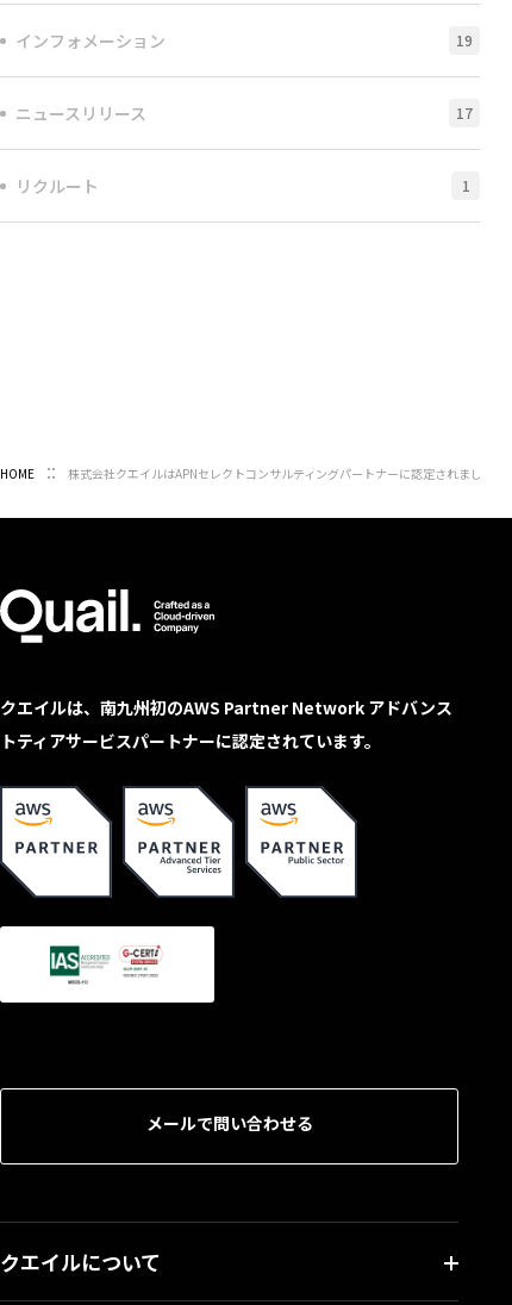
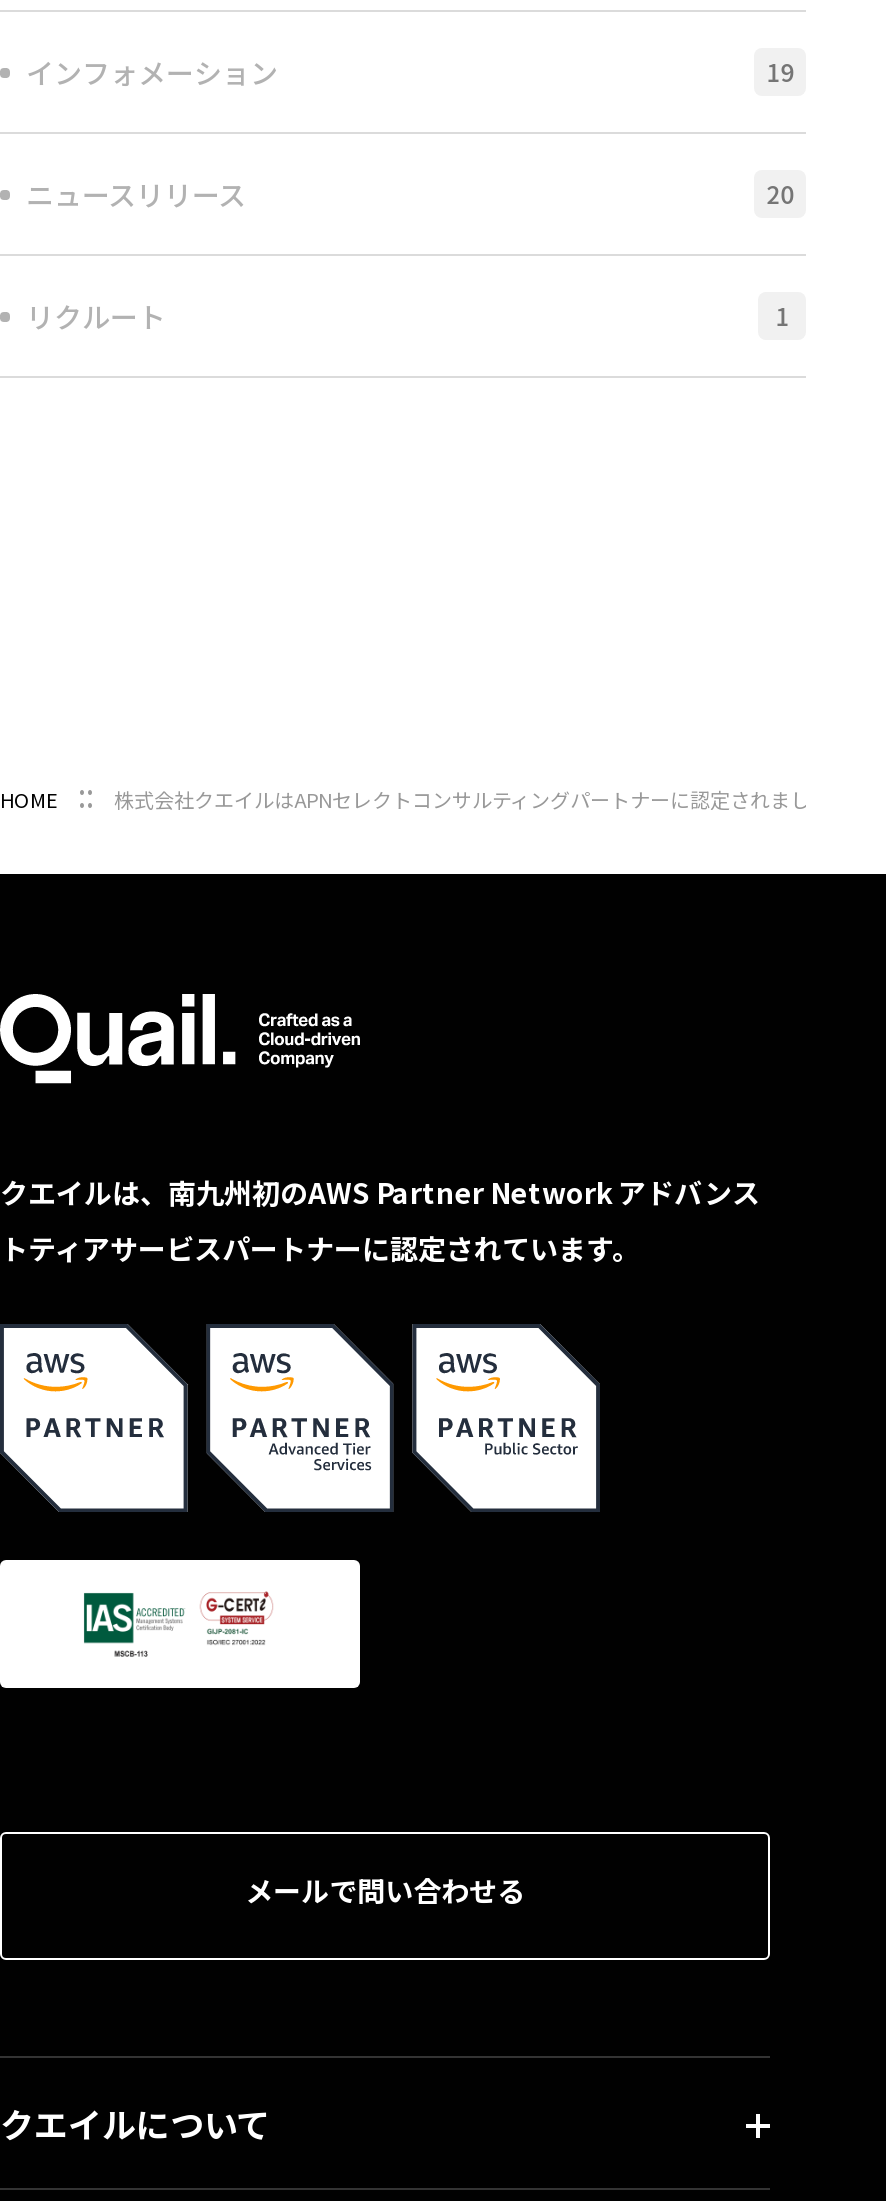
- 17
+ 20
